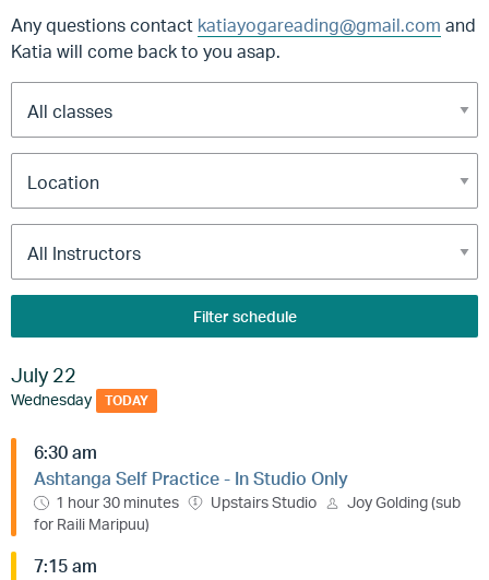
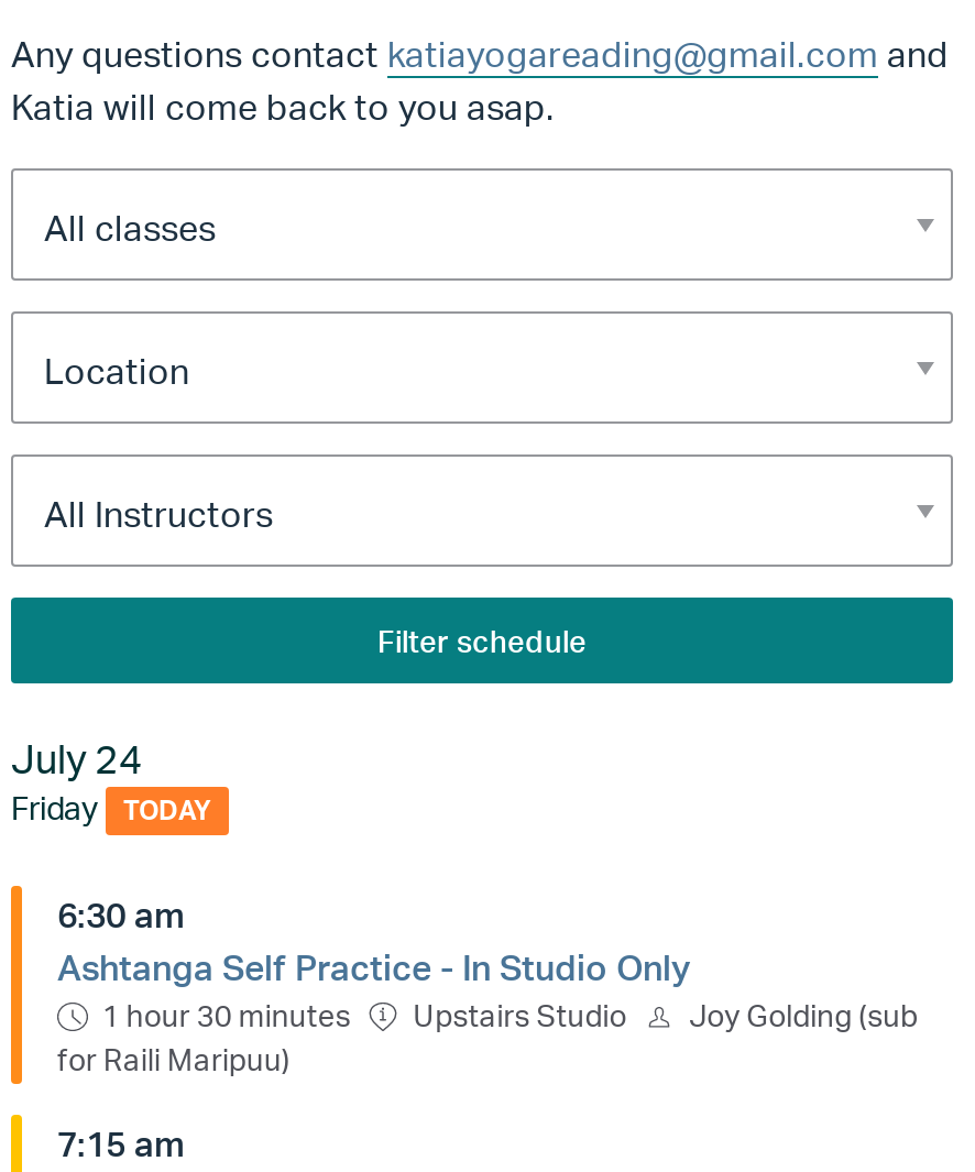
- July 22
- Wednesday
+ July 24
+ Friday
